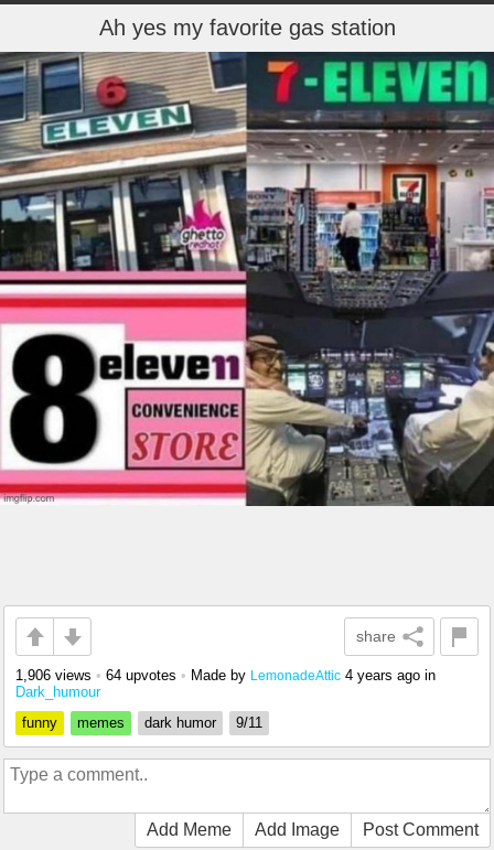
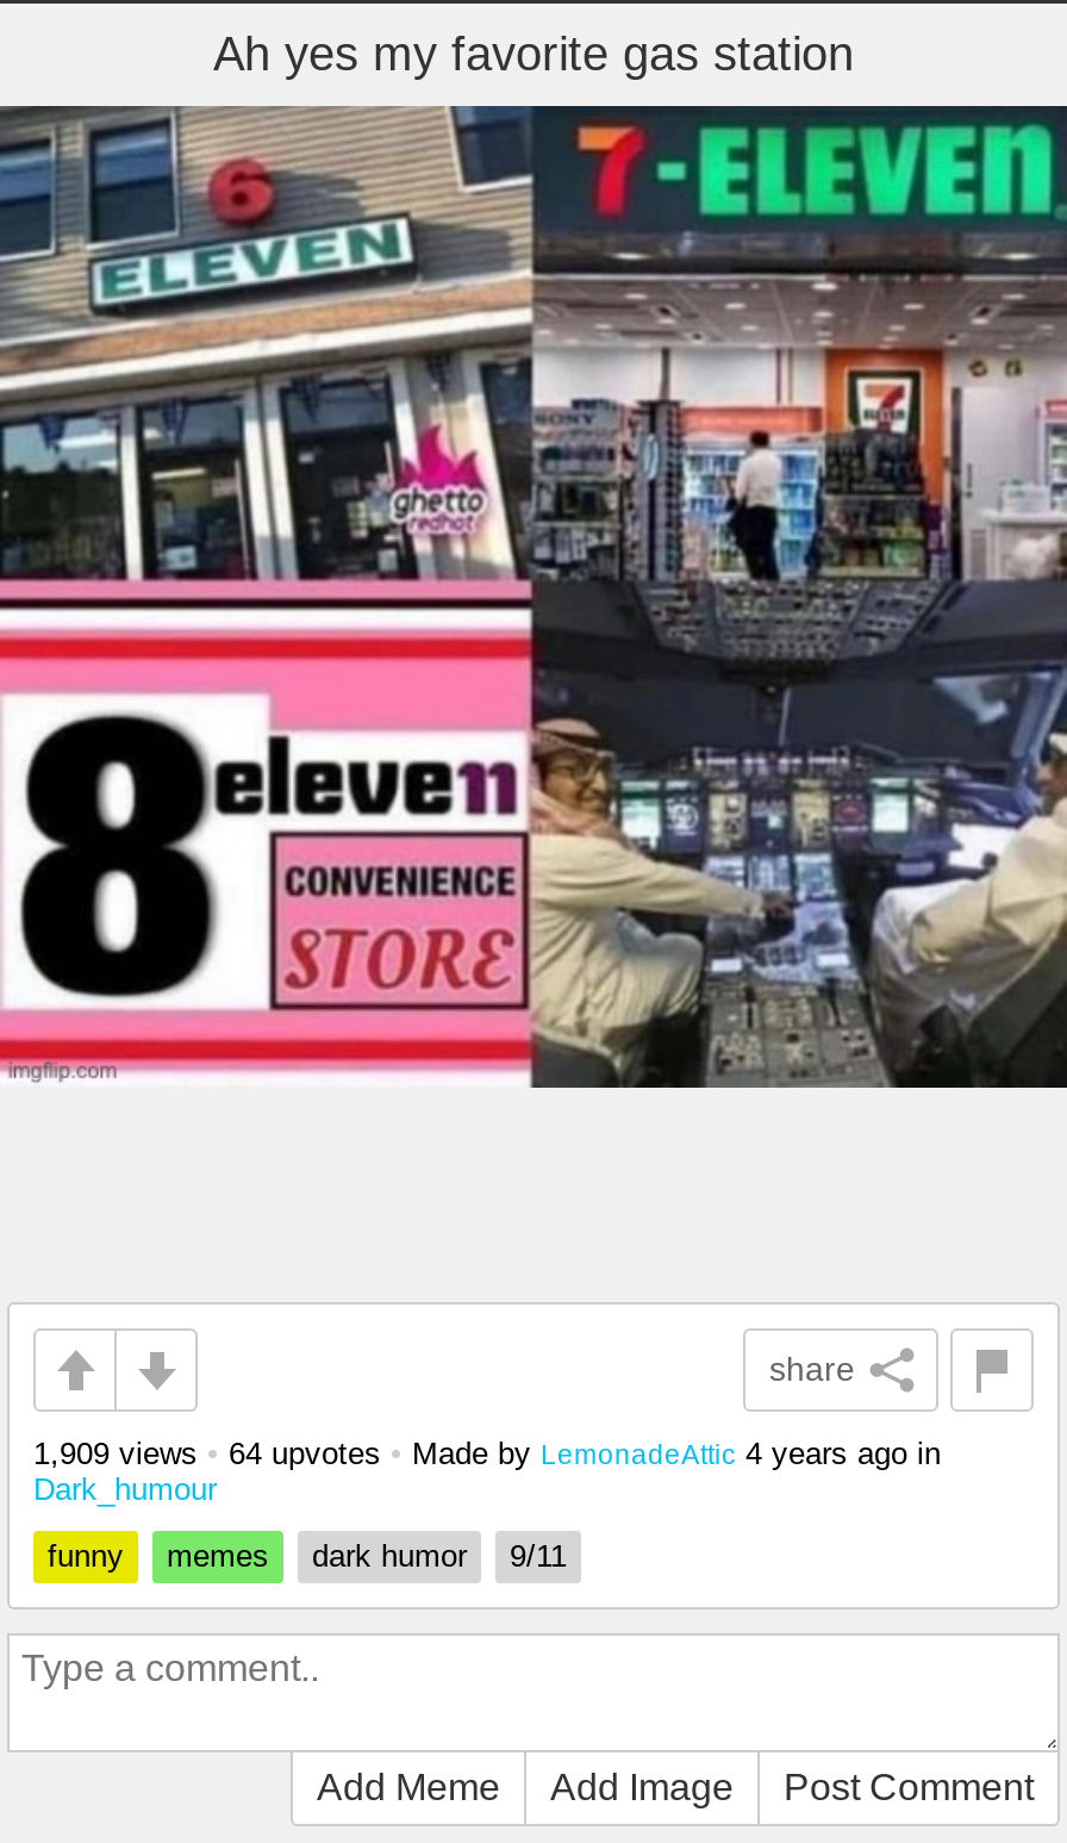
- 1,906 views • 64 upvotes • Made by LemonadeAttic 4 years ago in
+ 1,909 views • 64 upvotes • Made by LemonadeAttic 4 years ago in
